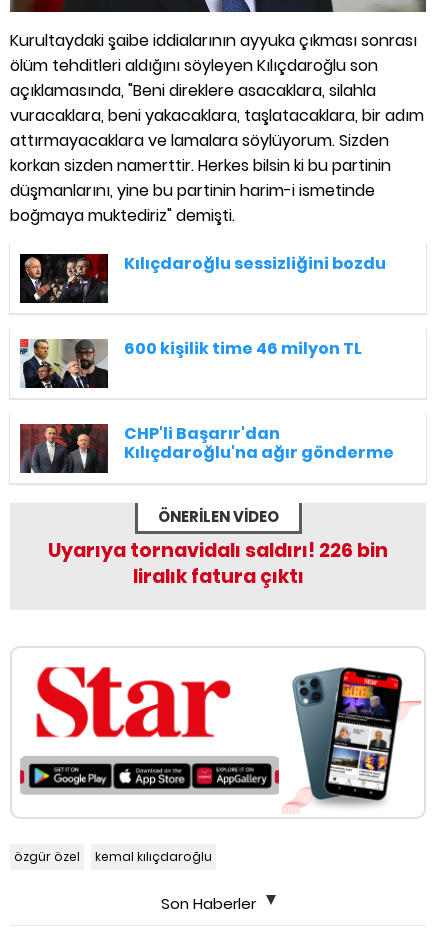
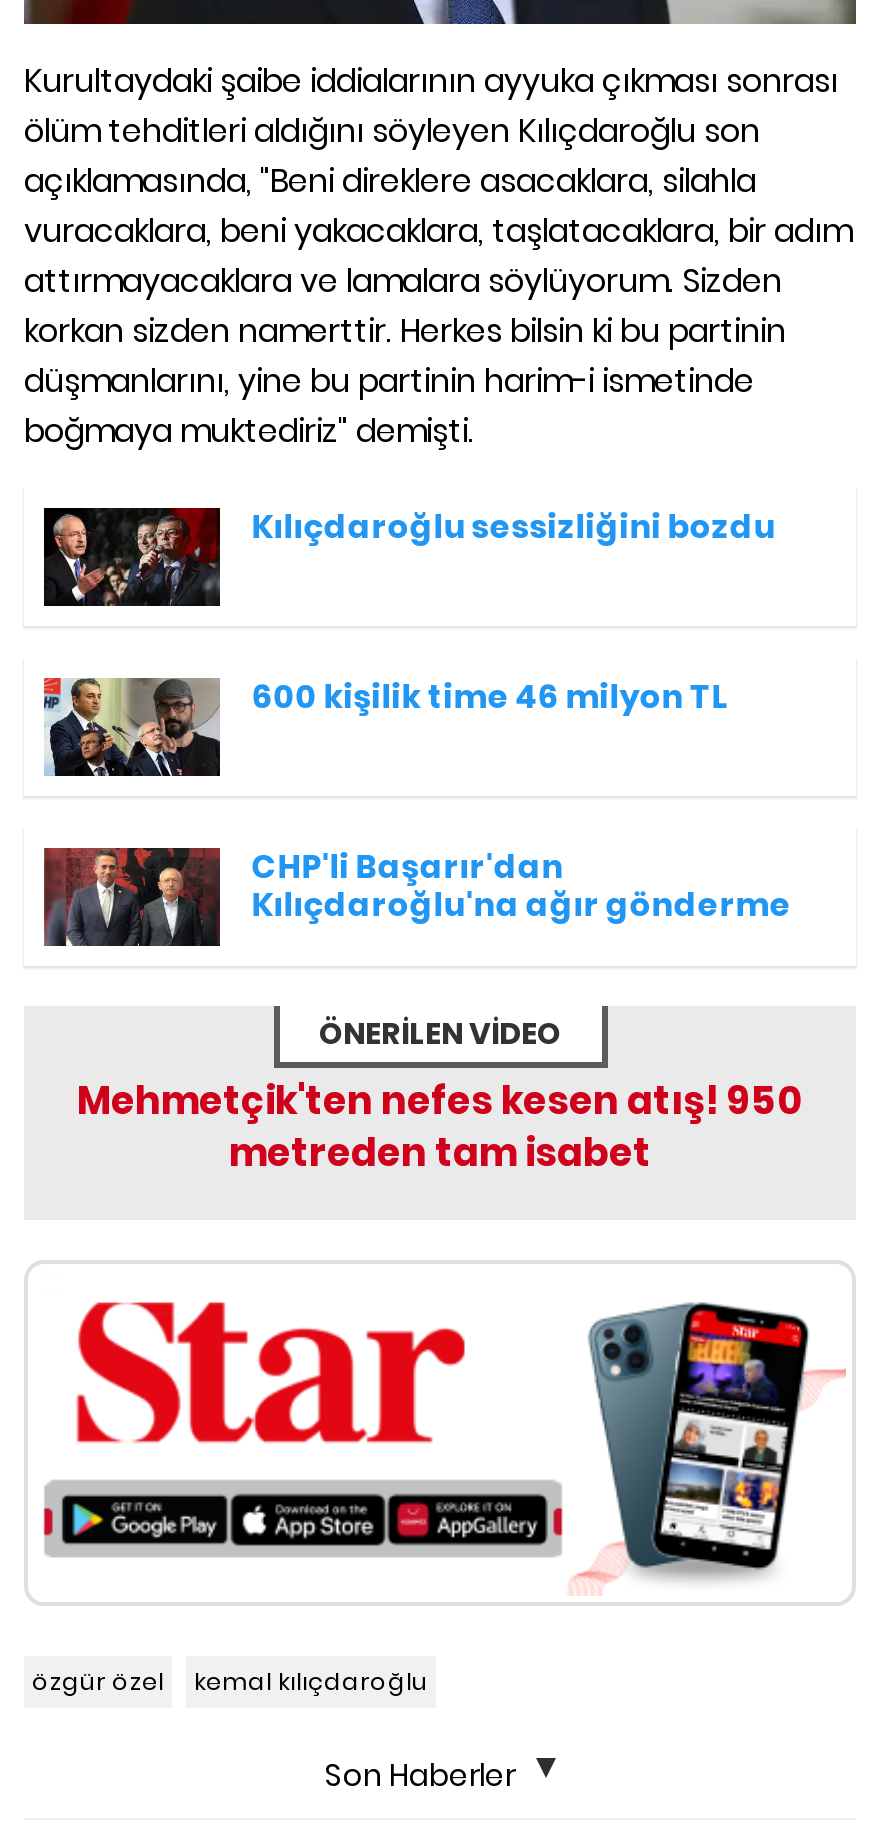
- Uyarıya tornavidalı saldırı! 226 bin
- liralık fatura çıktı
+ Mehmetçik'ten nefes kesen atış! 950
+ metreden tam isabet
